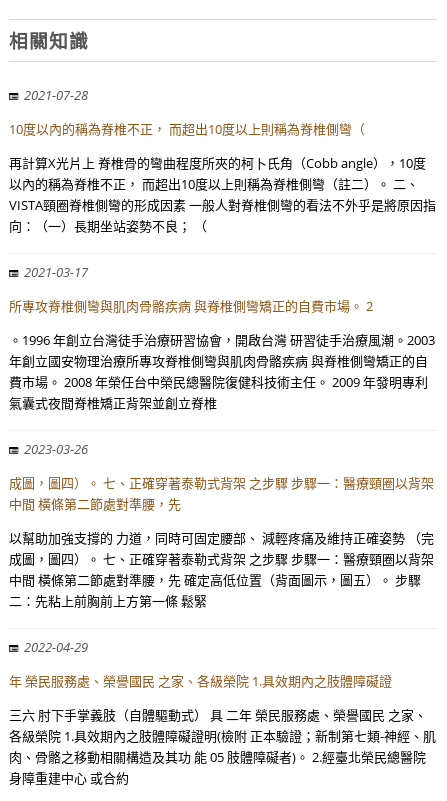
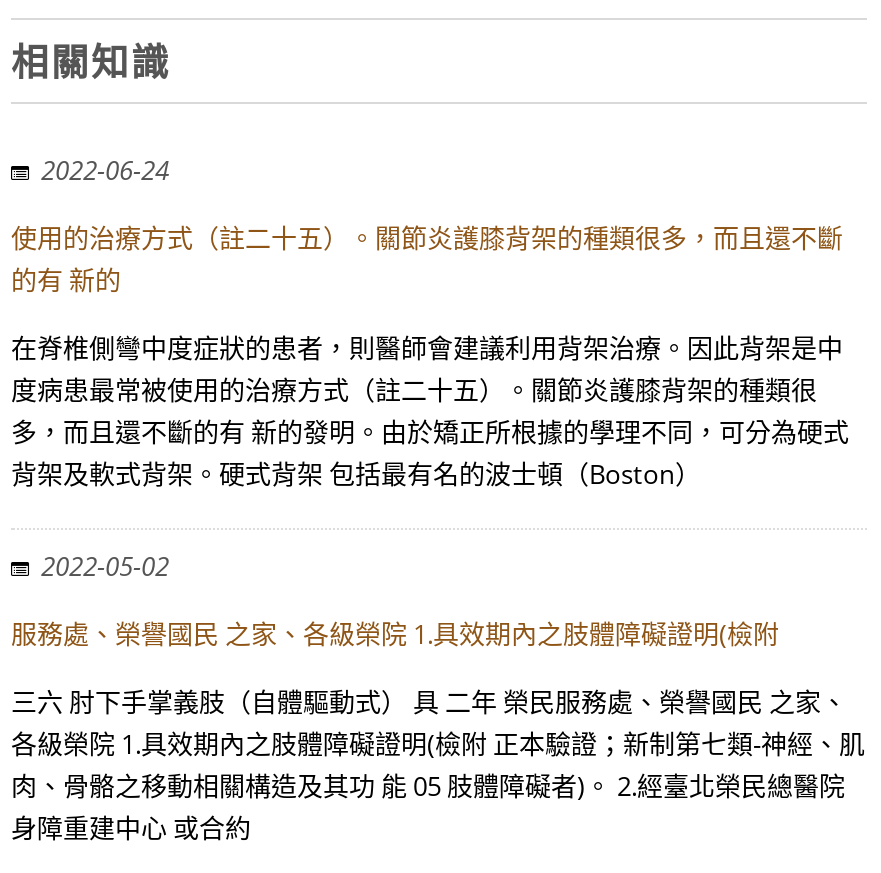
- 2021-07-28
- 10度以內的稱為脊椎不正， 而超出10度以上則稱為脊椎側彎（
- 再計算X光片上 脊椎骨的彎曲程度所夾的柯卜氏角（Cobb angle），10度
- 以內的稱為脊椎不正， 而超出10度以上則稱為脊椎側彎（註二）。 二、
- VISTA頸圈脊椎側彎的形成因素 一般人對脊椎側彎的看法不外乎是將原因指
- 向：（一）長期坐站姿勢不良； （
- 2021-03-17
- 所專攻脊椎側彎與肌肉骨骼疾病 與脊椎側彎矯正的自費市場。 2
- 。1996 年創立台灣徒手治療研習協會，開啟台灣 研習徒手治療風潮。2003
- 年創立國安物理治療所專攻脊椎側彎與肌肉骨骼疾病 與脊椎側彎矯正的自
- 費市場。 2008 年榮任台中榮民總醫院復健科技術主任。 2009 年發明專利
- 氣囊式夜間脊椎矯正背架並創立脊椎
- 2023-03-26
- 成圖，圖四）。 七、正確穿著泰勒式背架 之步驟 步驟一：醫療頸圈以背架
- 中間 橫條第二節處對準腰，先
- 以幫助加強支撐的 力道，同時可固定腰部、 減輕疼痛及維持正確姿勢 （完
- 成圖，圖四）。 七、正確穿著泰勒式背架 之步驟 步驟一：醫療頸圈以背架
- 中間 橫條第二節處對準腰，先 確定高低位置（背面圖示，圖五）。 步驟
- 二：先粘上前胸前上方第一條 鬆緊
- 2022-04-29
- 年 榮民服務處、榮譽國民 之家、各級榮院 1.具效期內之肢體障礙證
+ 2022-06-24
+ 使用的治療方式（註二十五）。關節炎護膝背架的種類很多，而且還不斷
+ 的有 新的
+ 在脊椎側彎中度症狀的患者，則醫師會建議利用背架治療。因此背架是中
+ 度病患最常被使用的治療方式（註二十五）。關節炎護膝背架的種類很
+ 多，而且還不斷的有 新的發明。由於矯正所根據的學理不同，可分為硬式
+ 背架及軟式背架。硬式背架 包括最有名的波士頓（Boston）
+ 2022-05-02
+ 服務處、榮譽國民 之家、各級榮院 1.具效期內之肢體障礙證明(檢附
